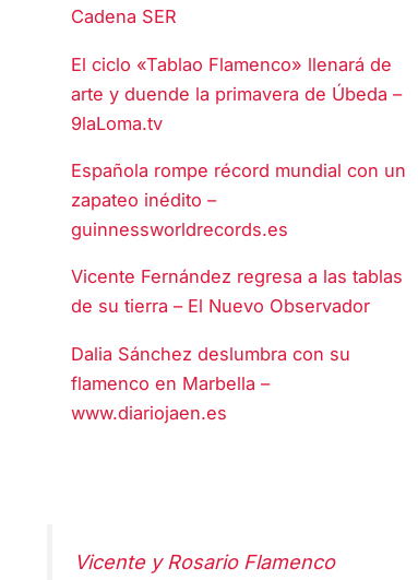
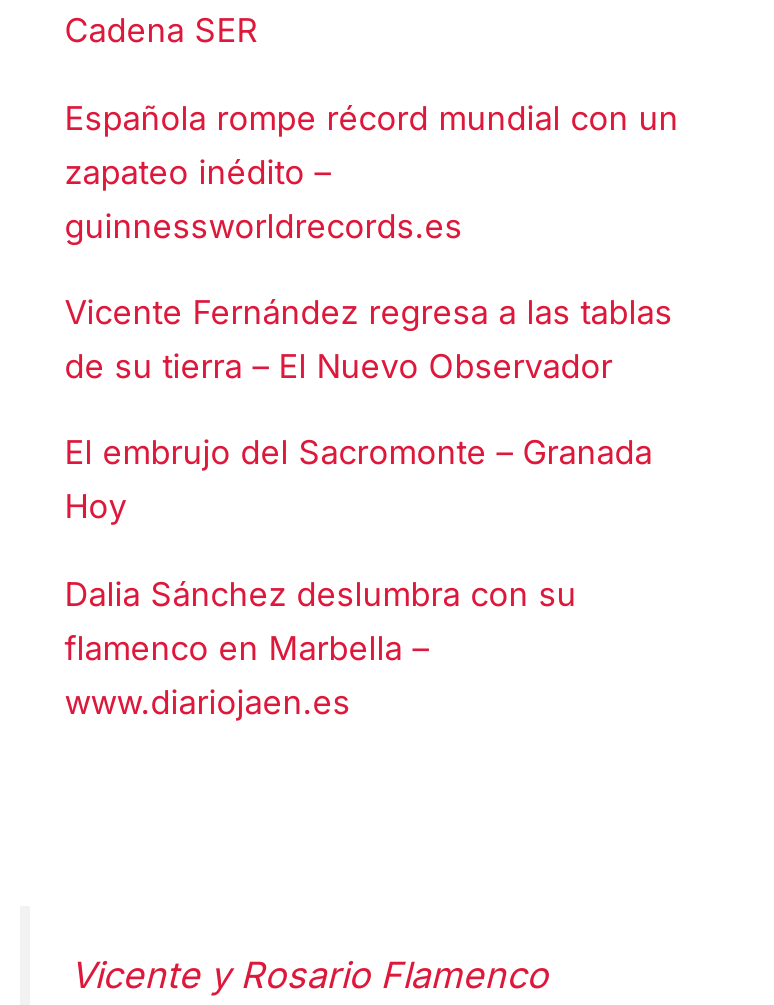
- El ciclo «Tablao Flamenco» llenará de
- arte y duende la primavera de Úbeda –
- 9laLoma.tv

moved up: Española rompe récord mundial con un | zapateo inédito – | guinnessworldrecords.es | Vicente Fernández regresa a las tablas | de su tierra – El Nuevo Observador

+ El embrujo del Sacromonte – Granada
+ Hoy
